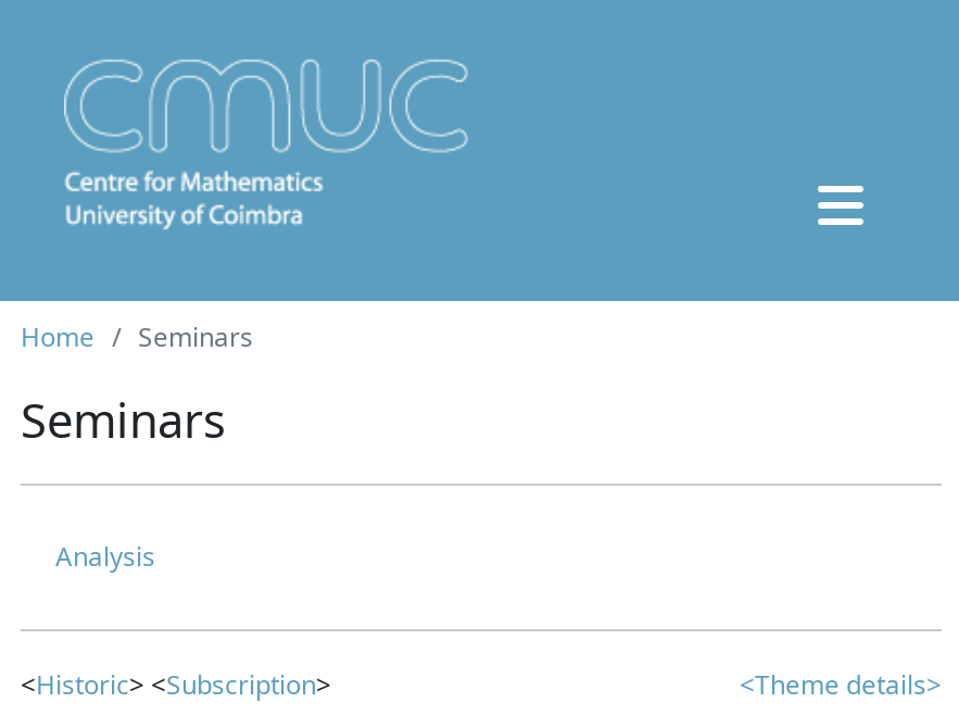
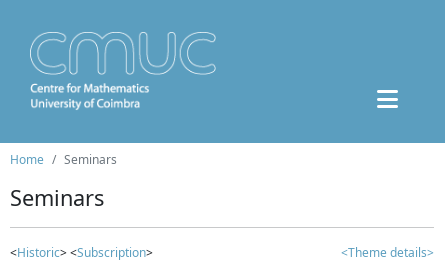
- Analysis
